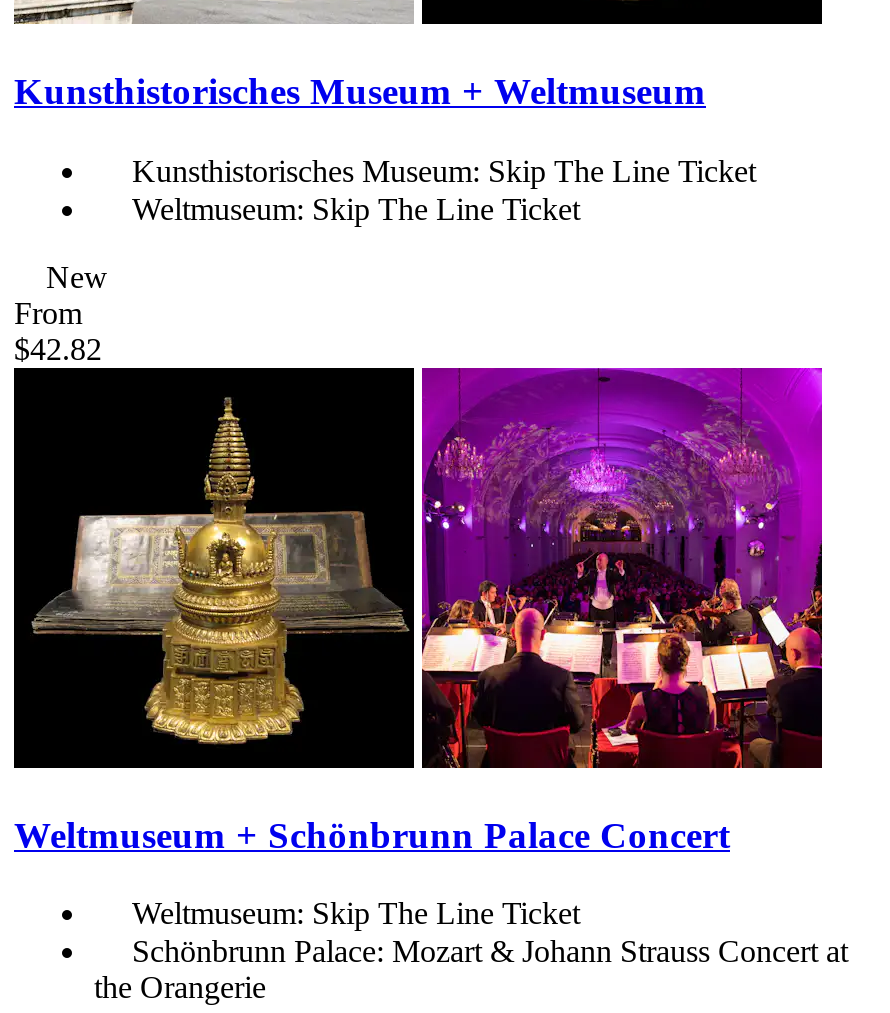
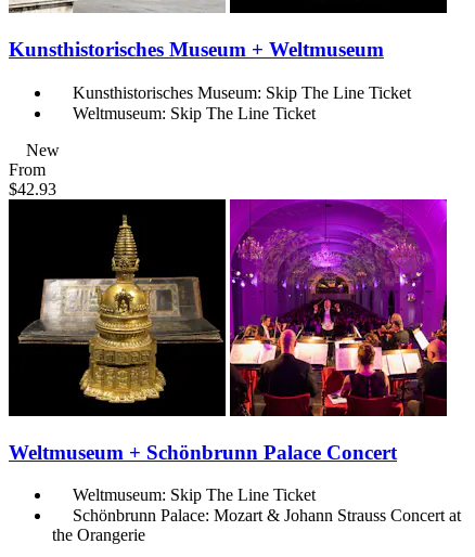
- $42.82
+ $42.93
